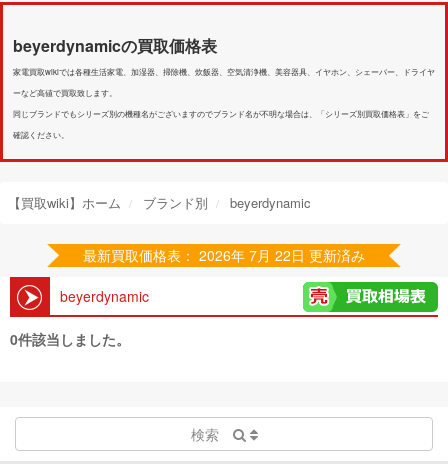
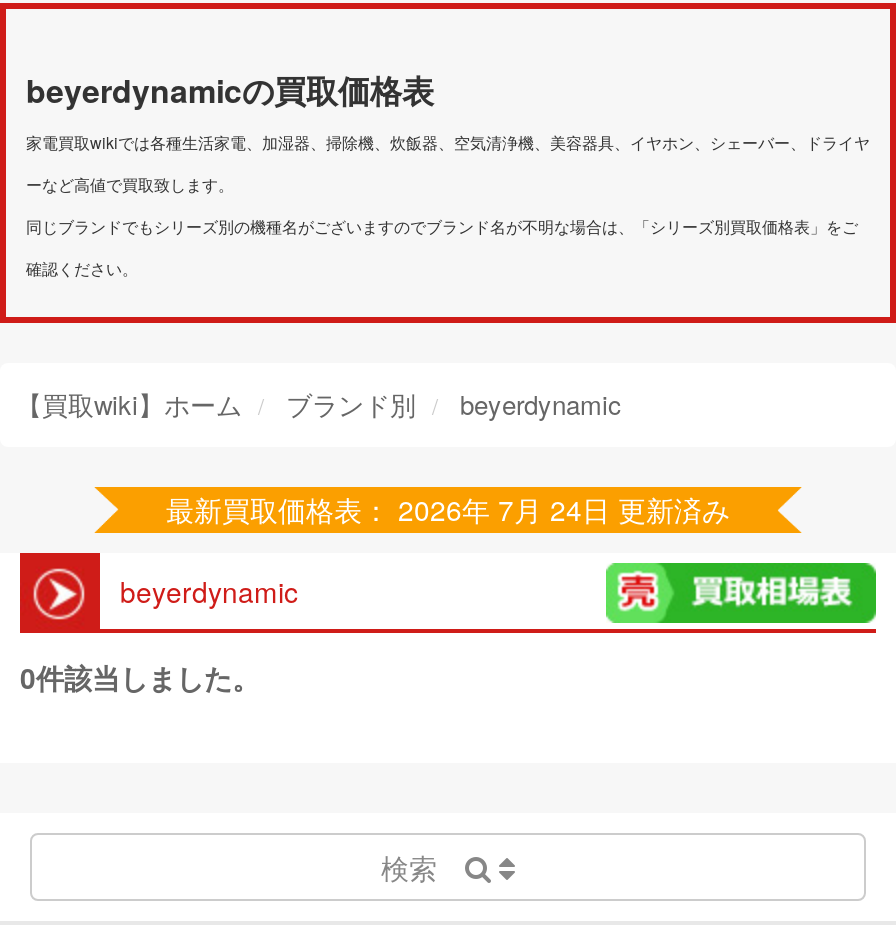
- 最新買取価格表： 2026年 7月 22日 更新済み
+ 最新買取価格表： 2026年 7月 24日 更新済み
